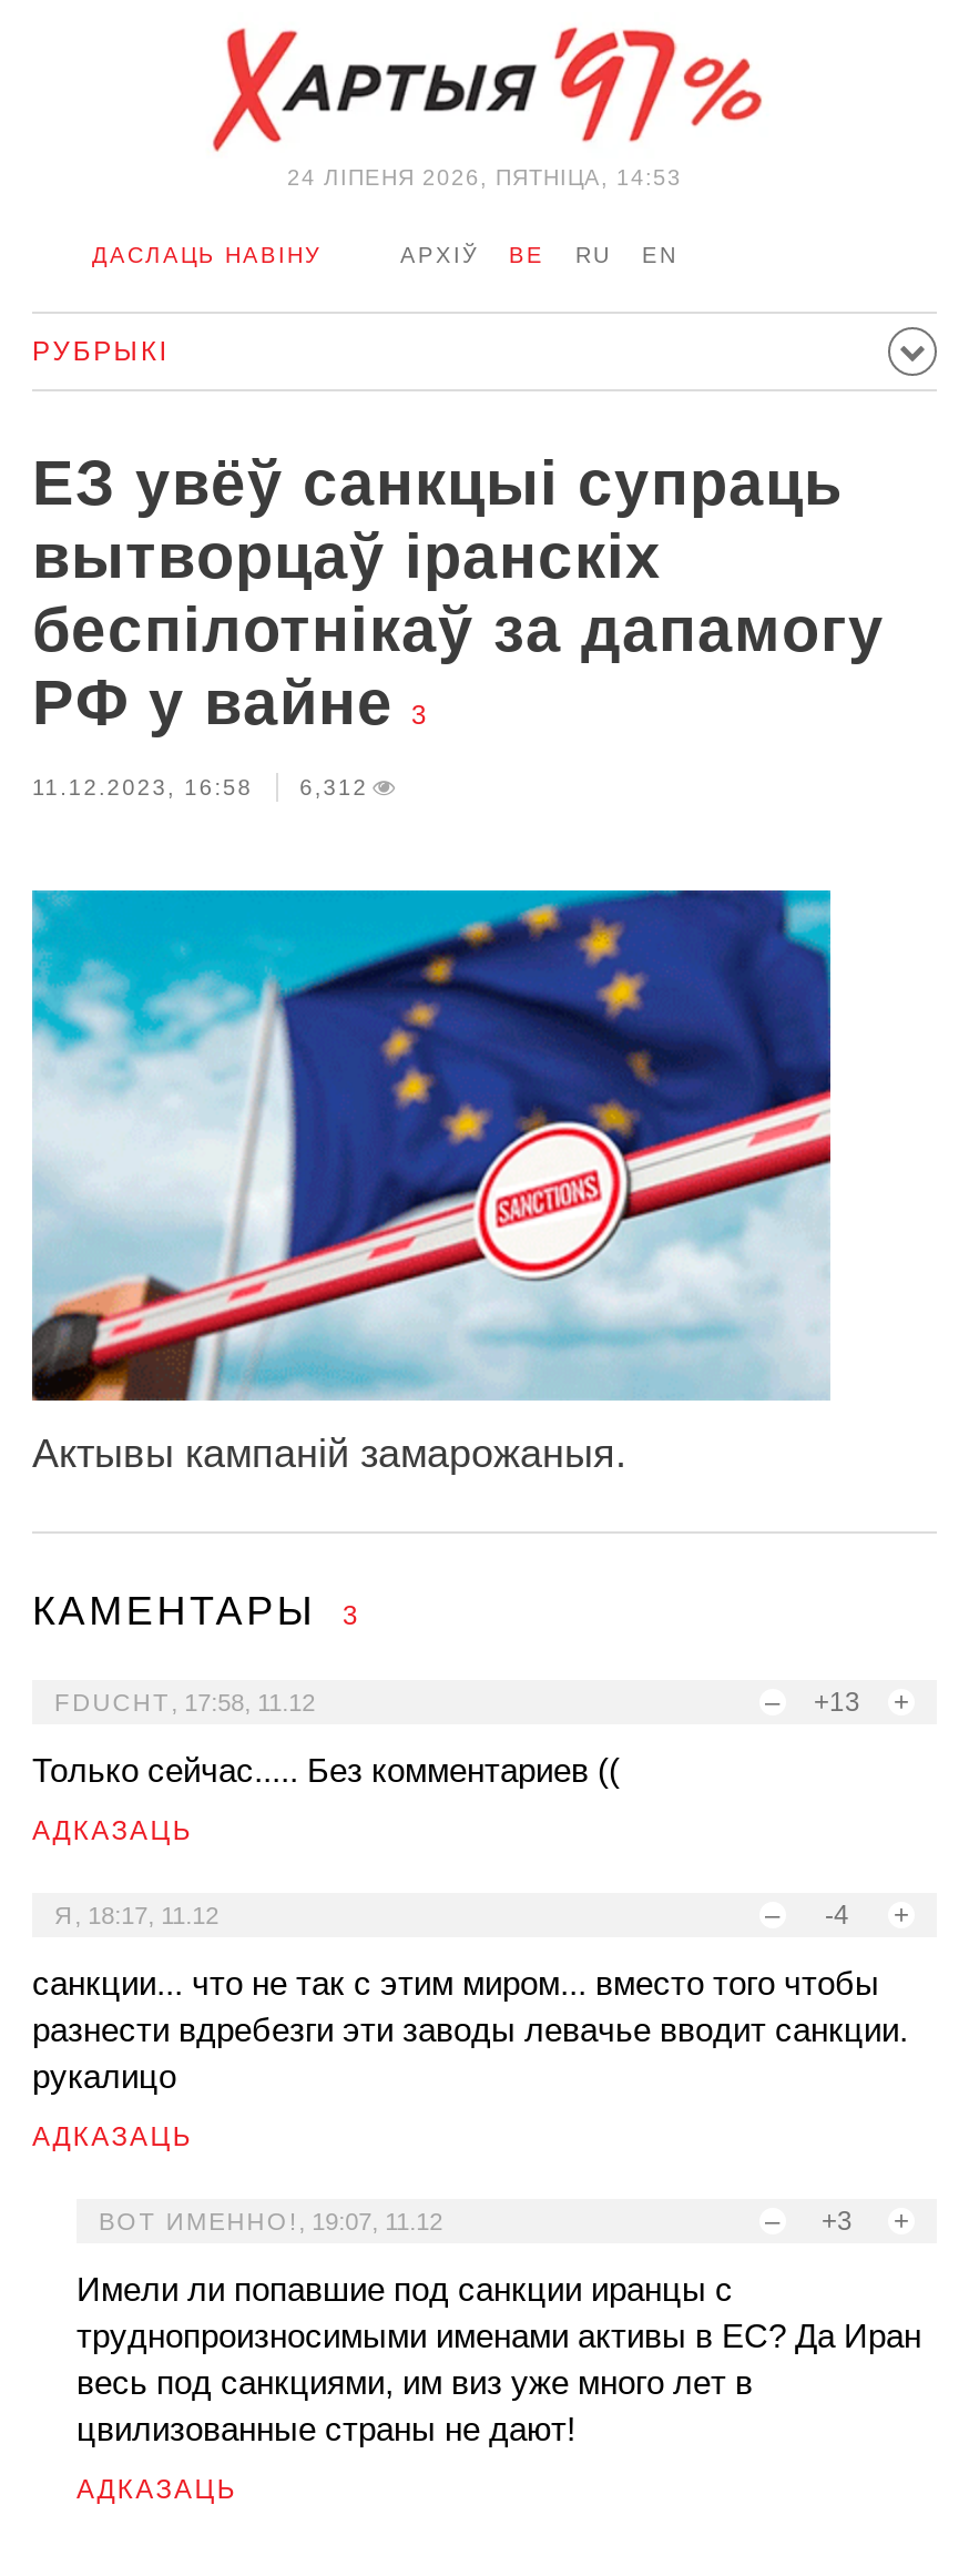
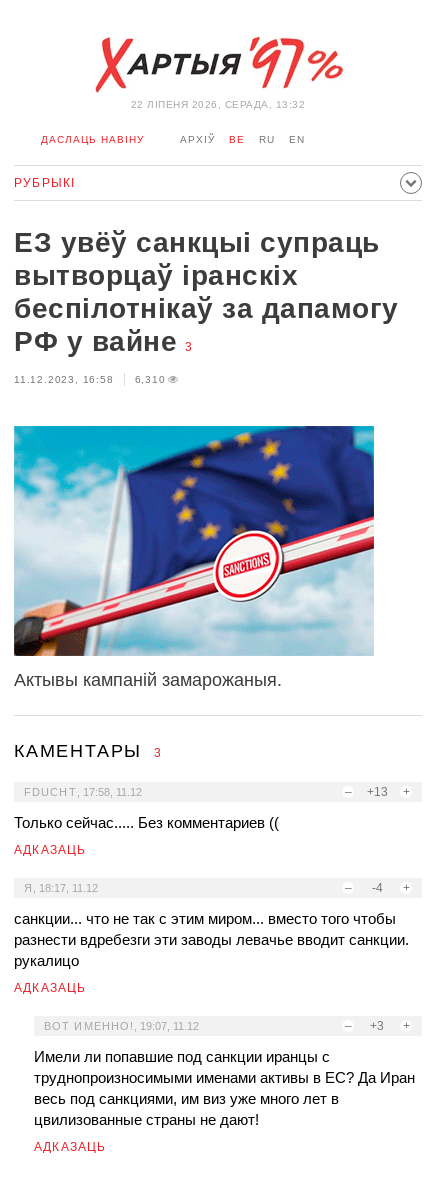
- 24 ЛIПЕНЯ 2026, ПЯТНІЦА, 14:53
+ 22 ЛIПЕНЯ 2026, СЕРАДА, 13:32

- 11.12.2023, 16:58 6,312
+ 11.12.2023, 16:58 6,310
